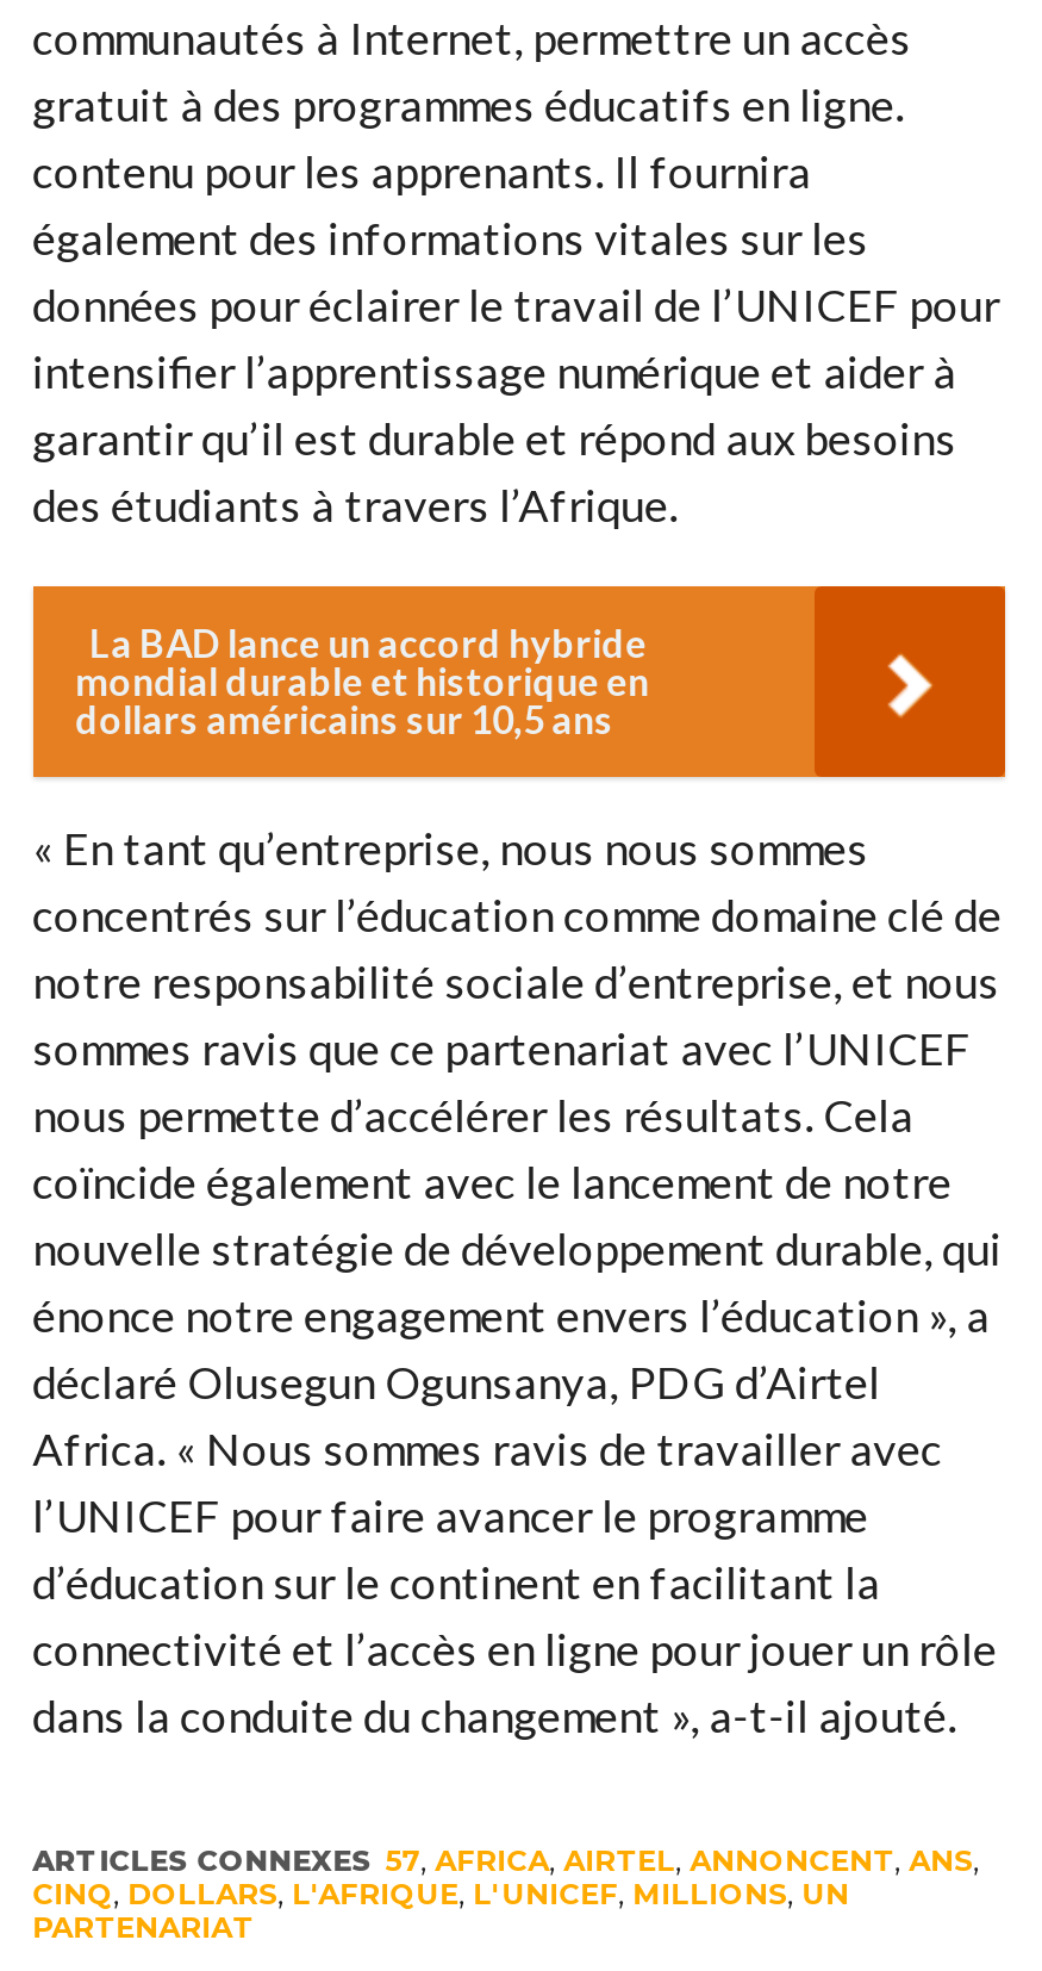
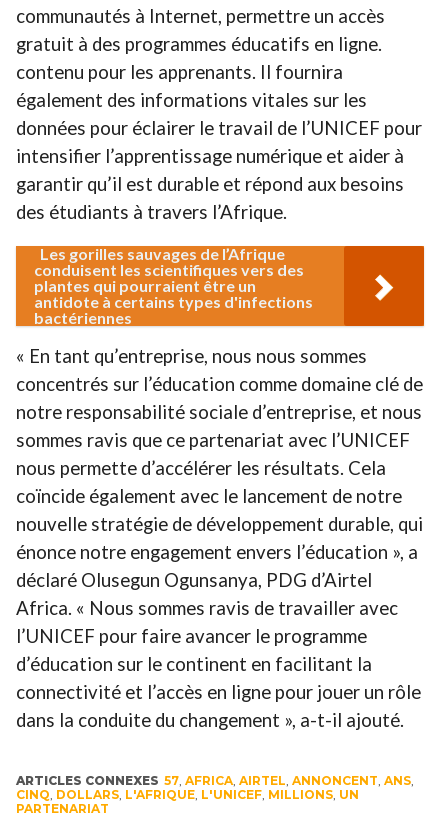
- La BAD lance un accord hybride
- mondial durable et historique en
- dollars américains sur 10,5 ans
+ Les gorilles sauvages de l’Afrique
+ conduisent les scientifiques vers des
+ plantes qui pourraient être un
+ antidote à certains types d'infections
+ bactériennes
